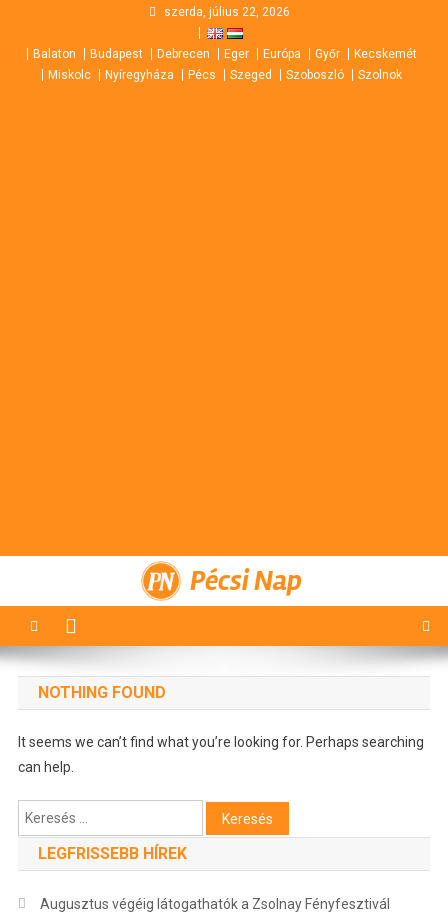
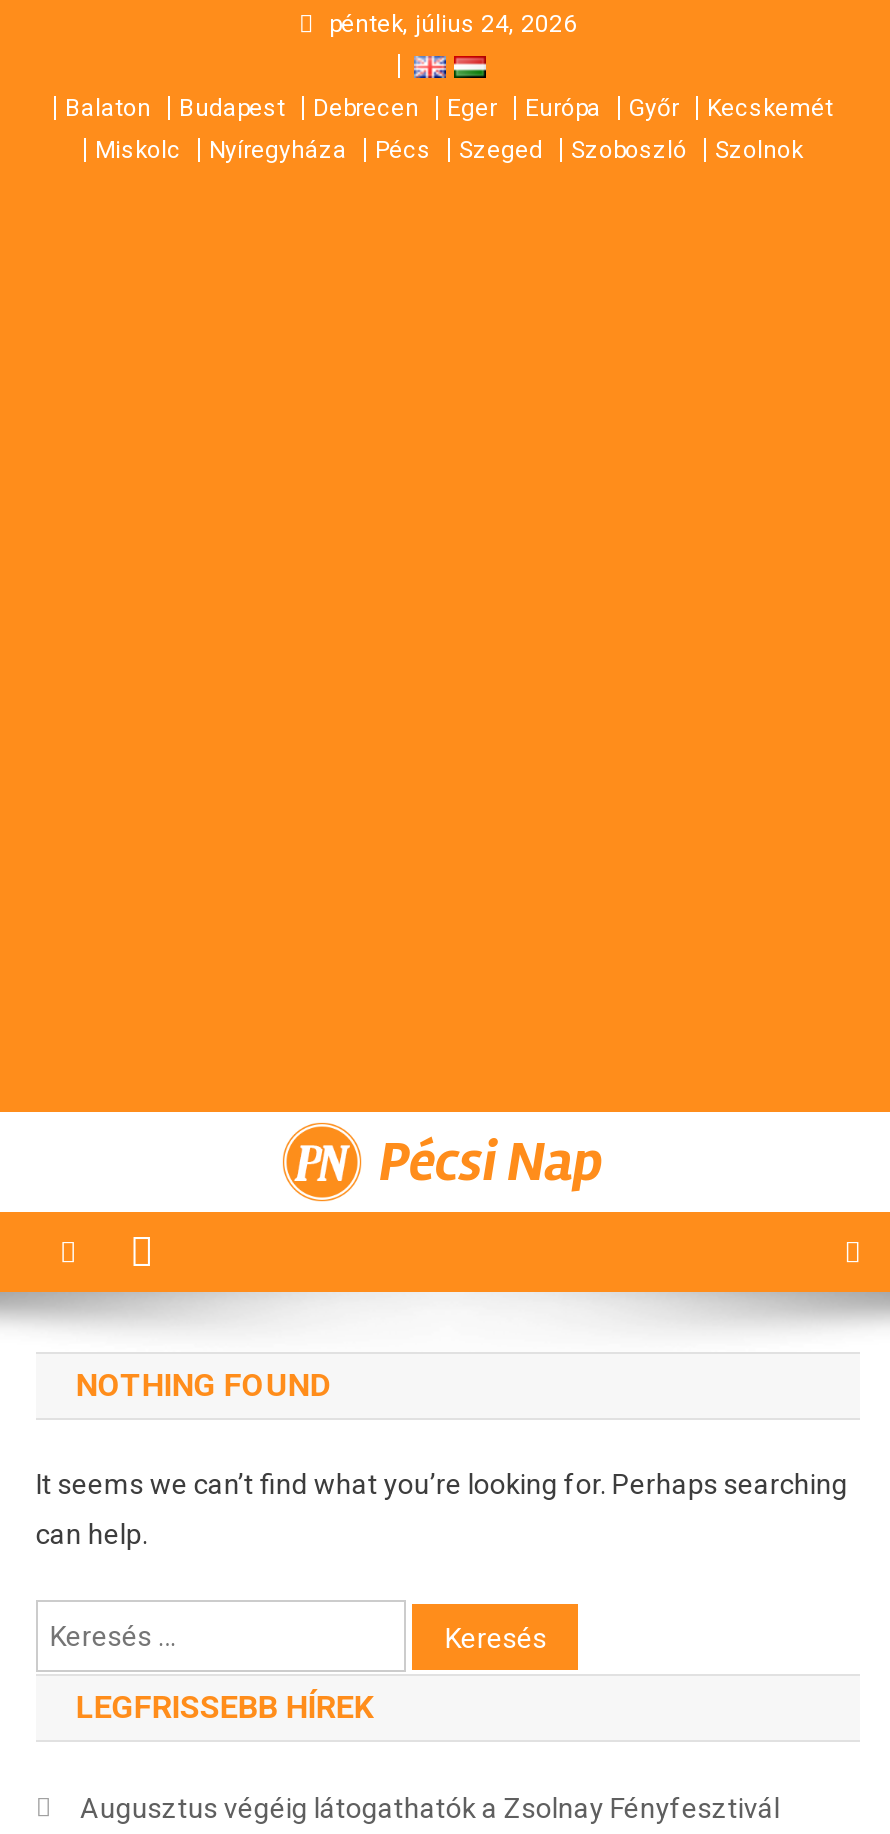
- szerda, július 22, 2026
+ péntek, július 24, 2026
